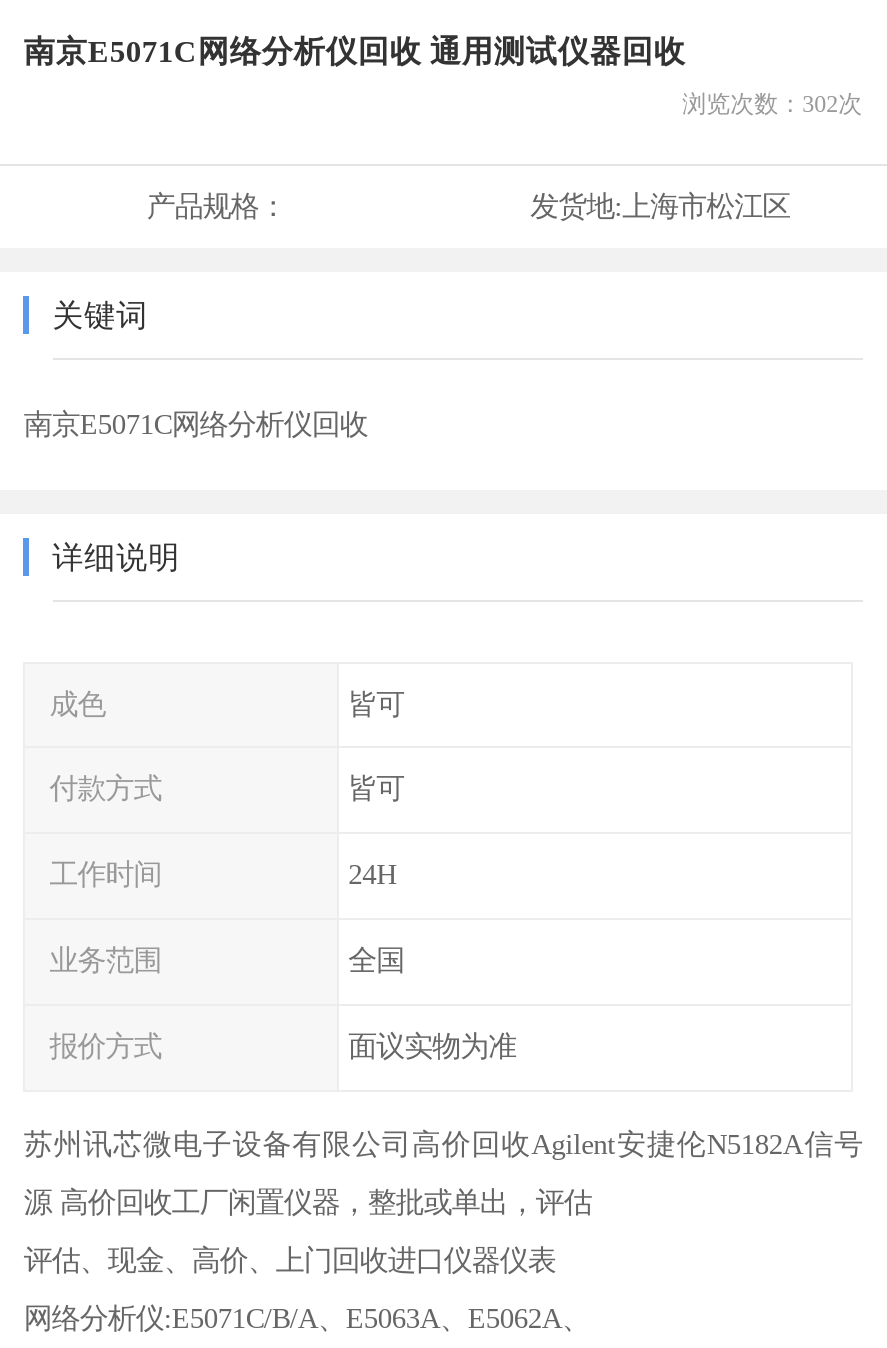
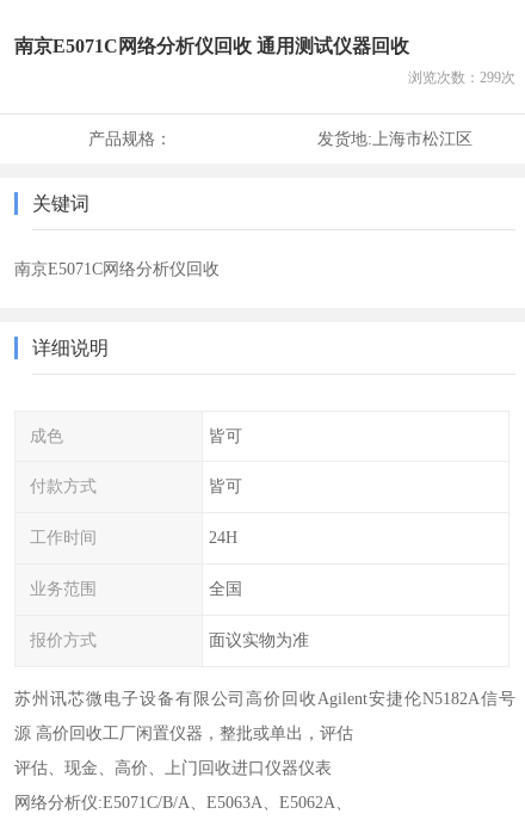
- 浏览次数：302次
+ 浏览次数：299次
